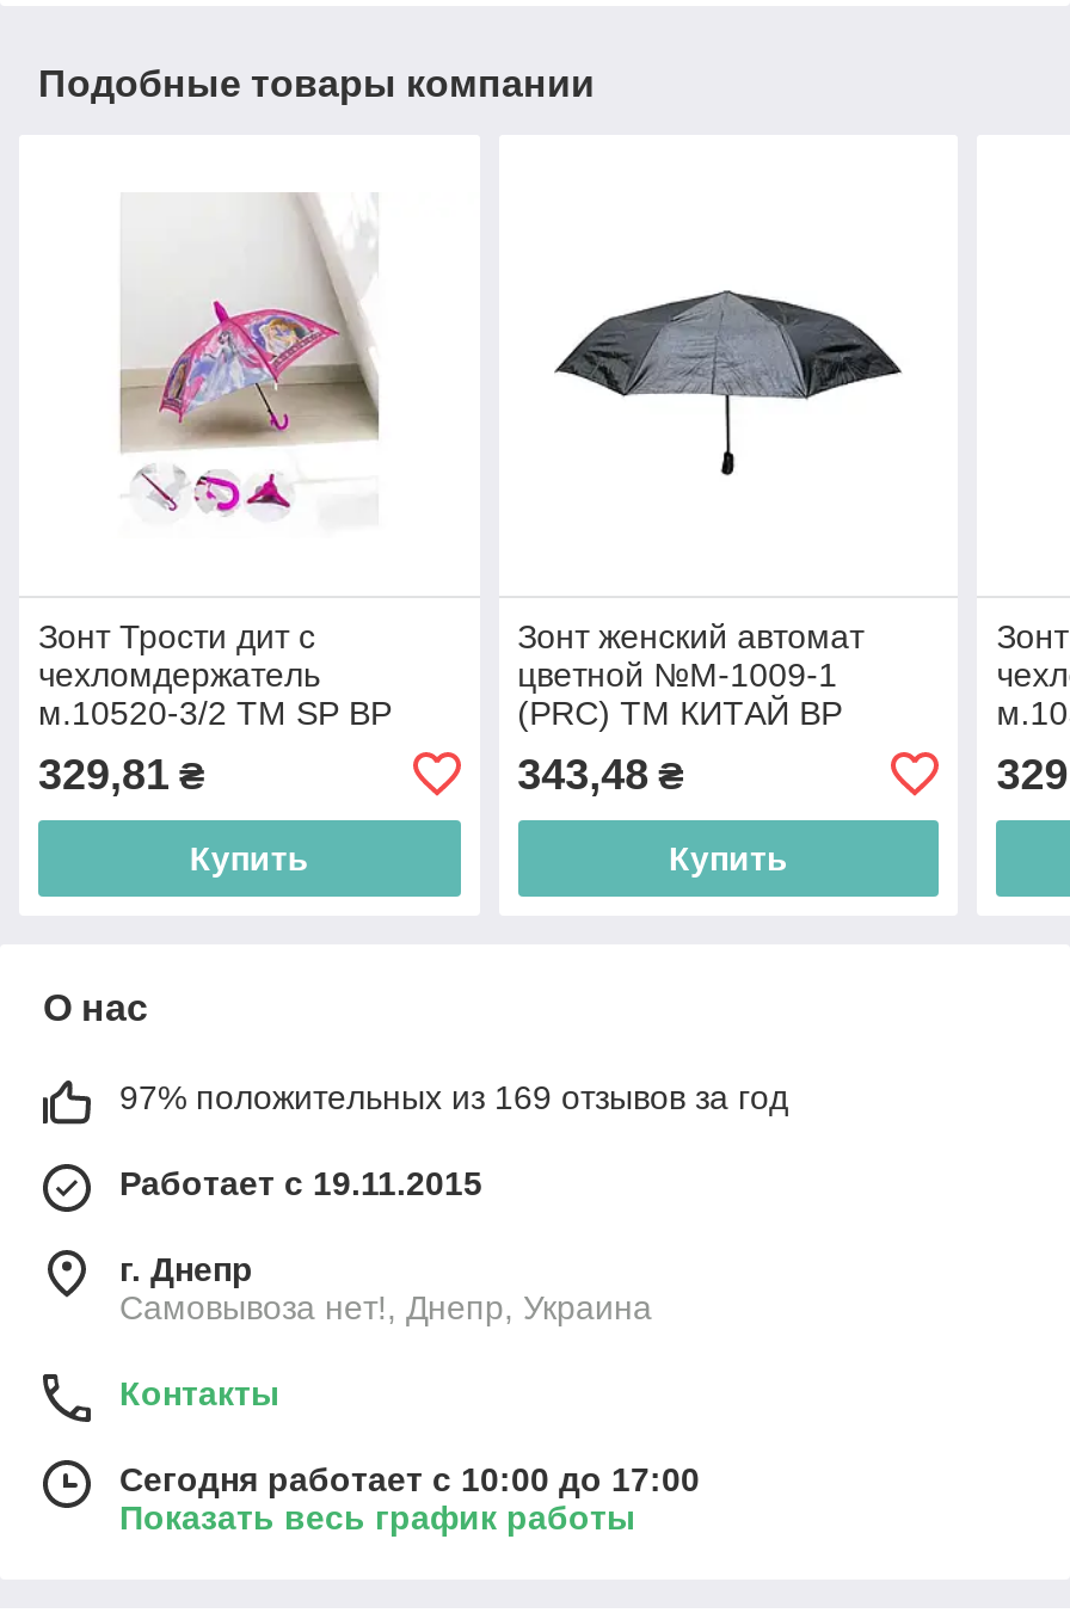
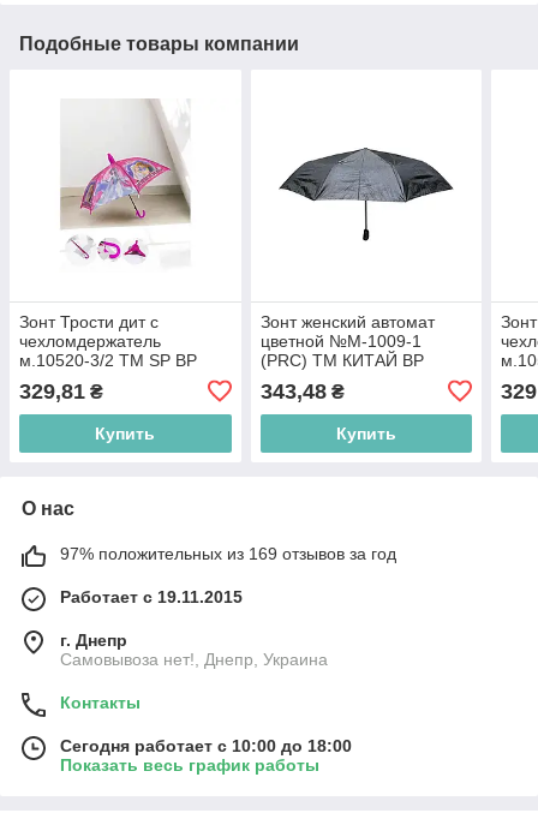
- Сегодня работает с 10:00 до 17:00
+ Сегодня работает с 10:00 до 18:00
